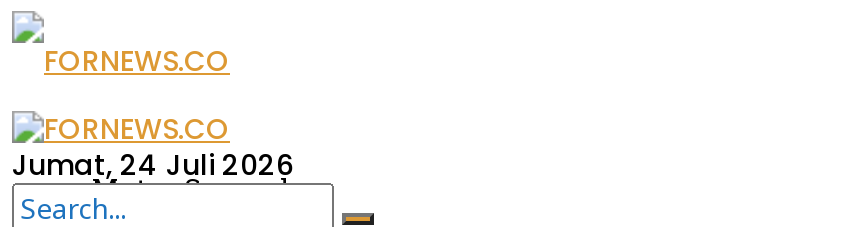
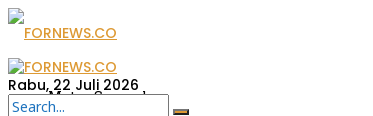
- Jumat, 24 Juli 2026
+ Rabu, 22 Juli 2026
